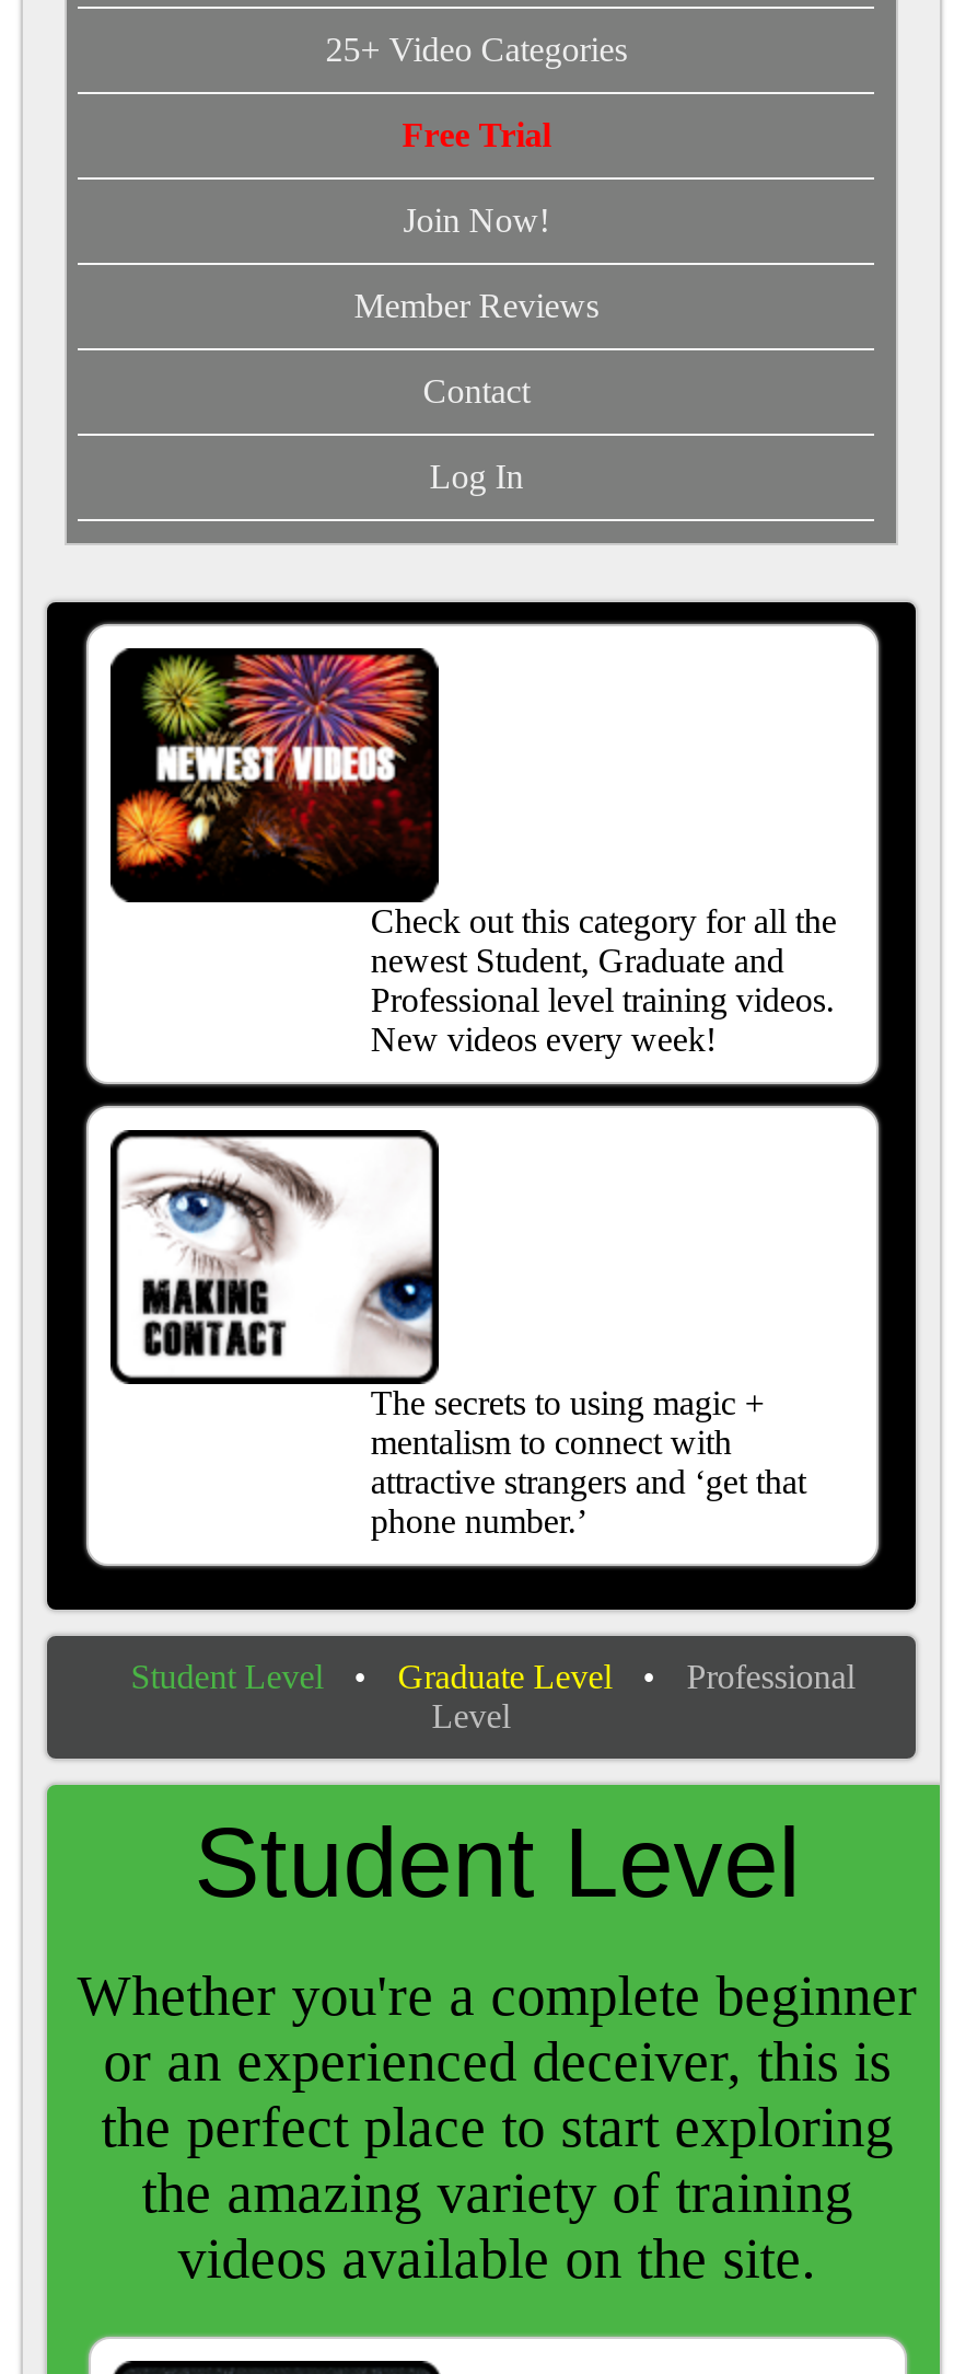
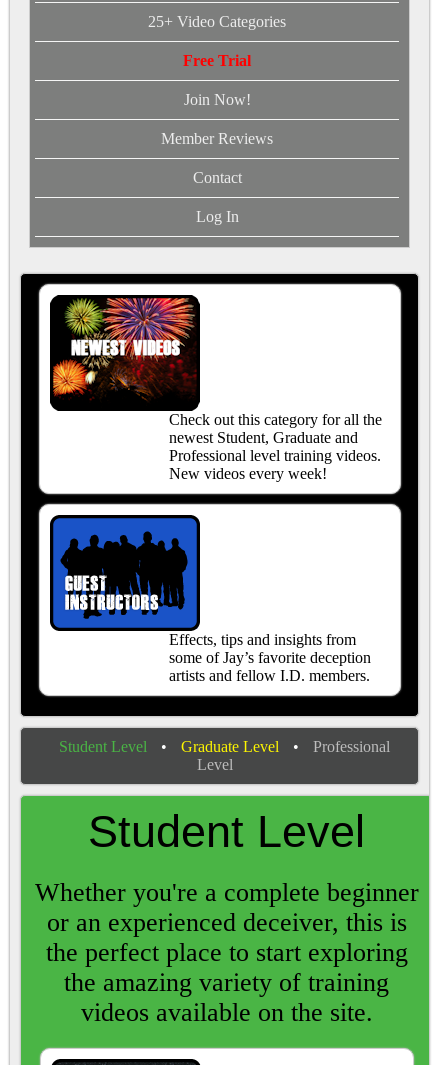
- [image]
- The secrets to using magic +
- mentalism to connect with
- attractive strangers and ‘get that
- phone number.’
+ [image]
+ Effects, tips and insights from
+ some of Jay’s favorite deception
+ artists and fellow I.D. members.
